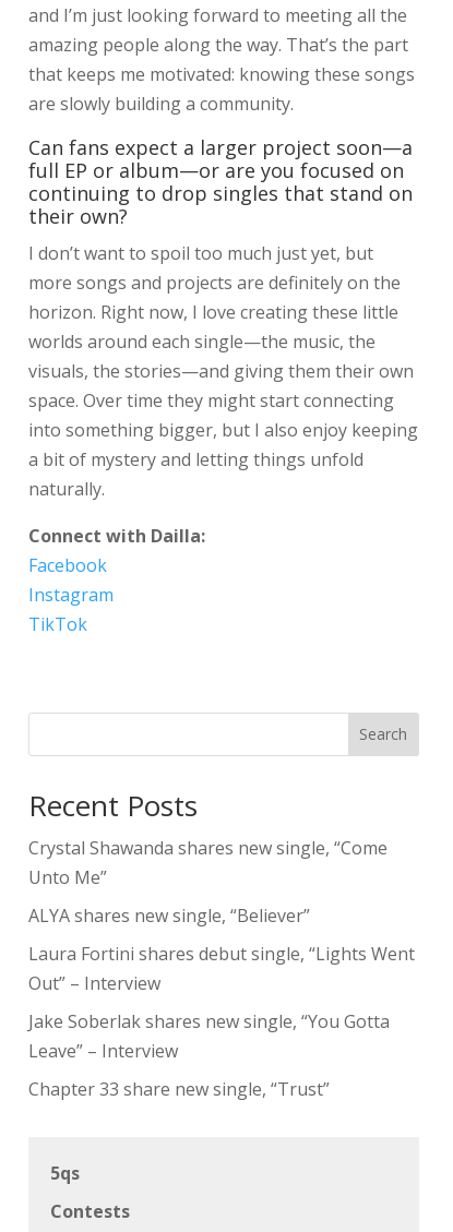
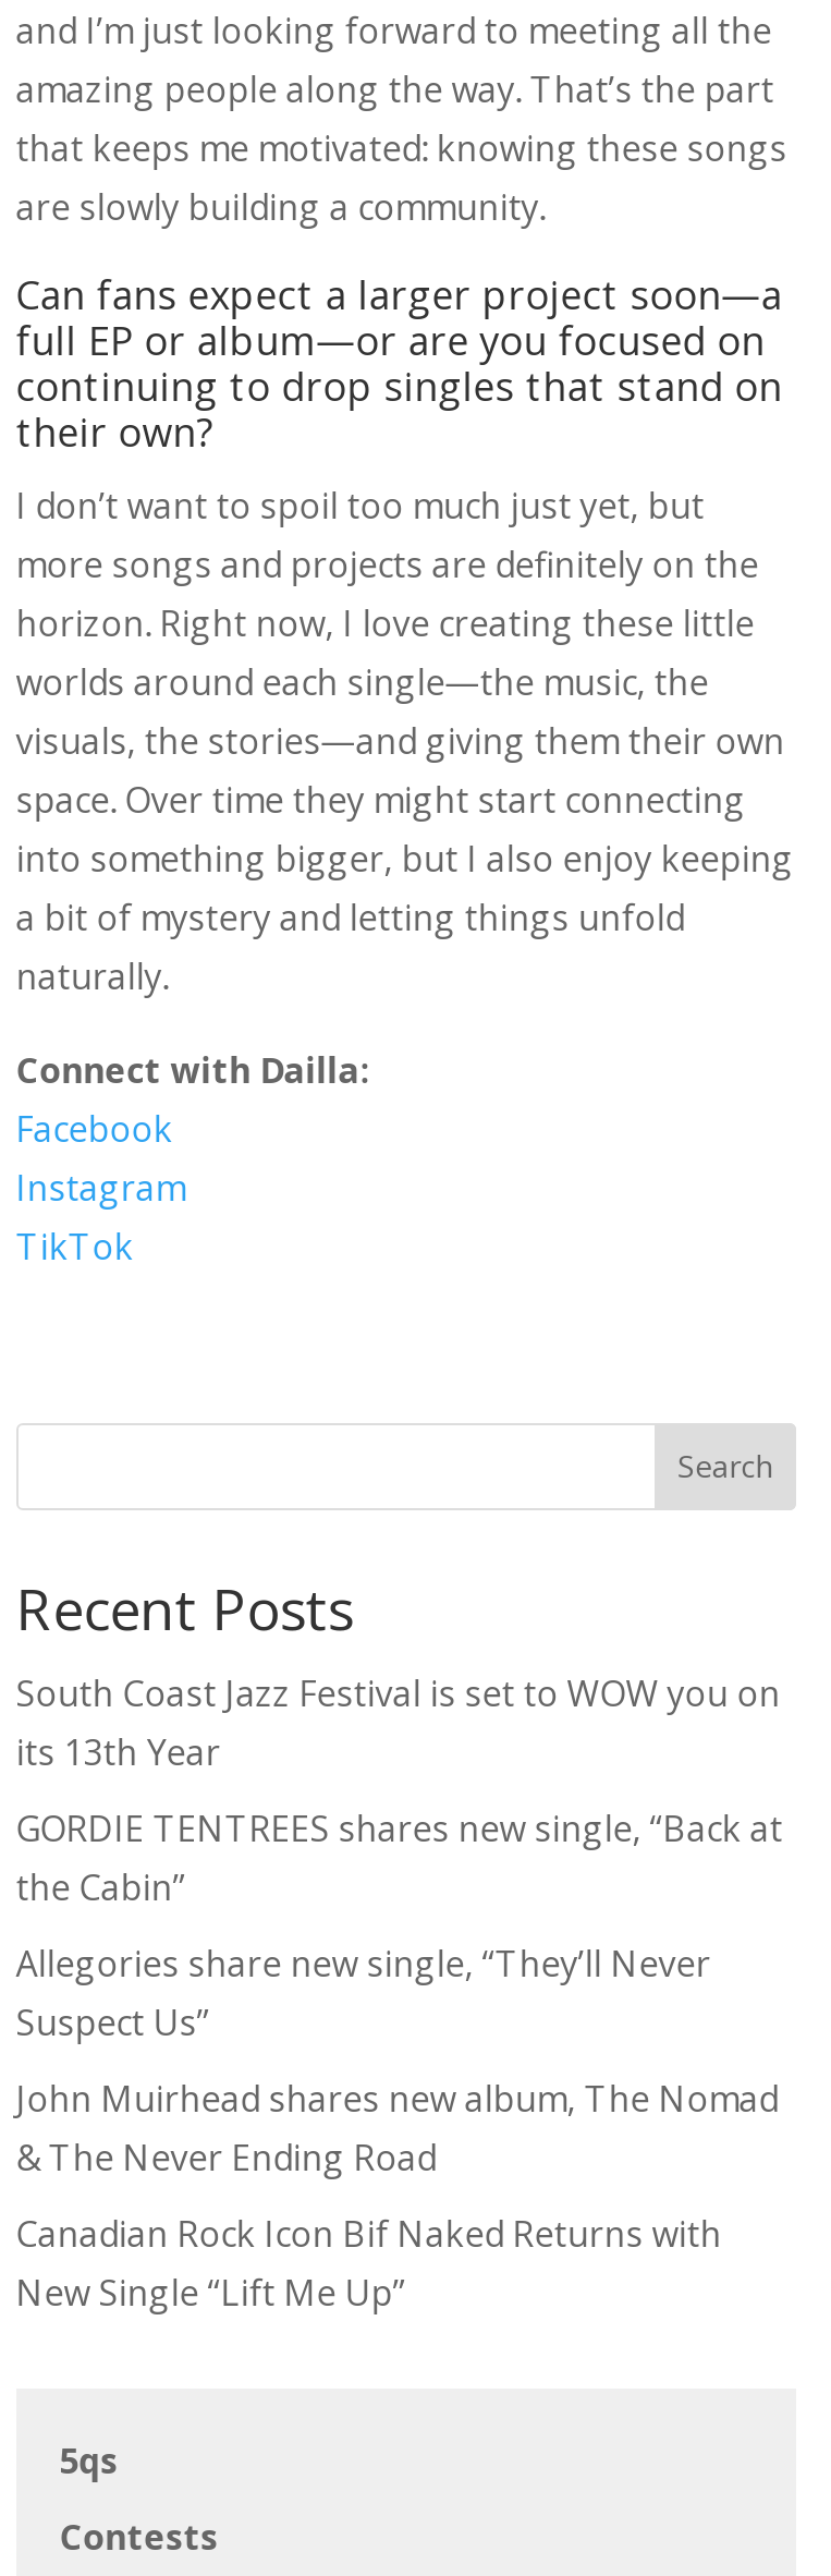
- Crystal Shawanda shares new single, “Come
- Unto Me”
+ South Coast Jazz Festival is set to WOW you on
+ its 13th Year

- ALYA shares new single, “Believer”
+ GORDIE TENTREES shares new single, “Back at
+ the Cabin”

- Laura Fortini shares debut single, “Lights Went
- Out” – Interview
+ Allegories share new single, “They’ll Never
+ Suspect Us”

- Jake Soberlak shares new single, “You Gotta
- Leave” – Interview
+ John Muirhead shares new album, The Nomad
+ & The Never Ending Road

- Chapter 33 share new single, “Trust”
+ Canadian Rock Icon Bif Naked Returns with
+ New Single “Lift Me Up”
